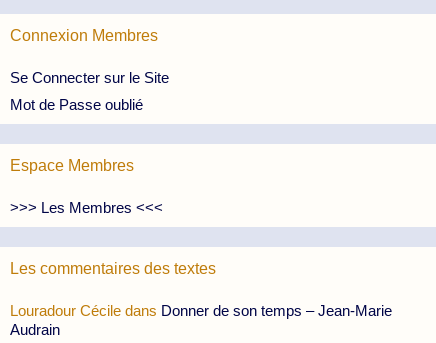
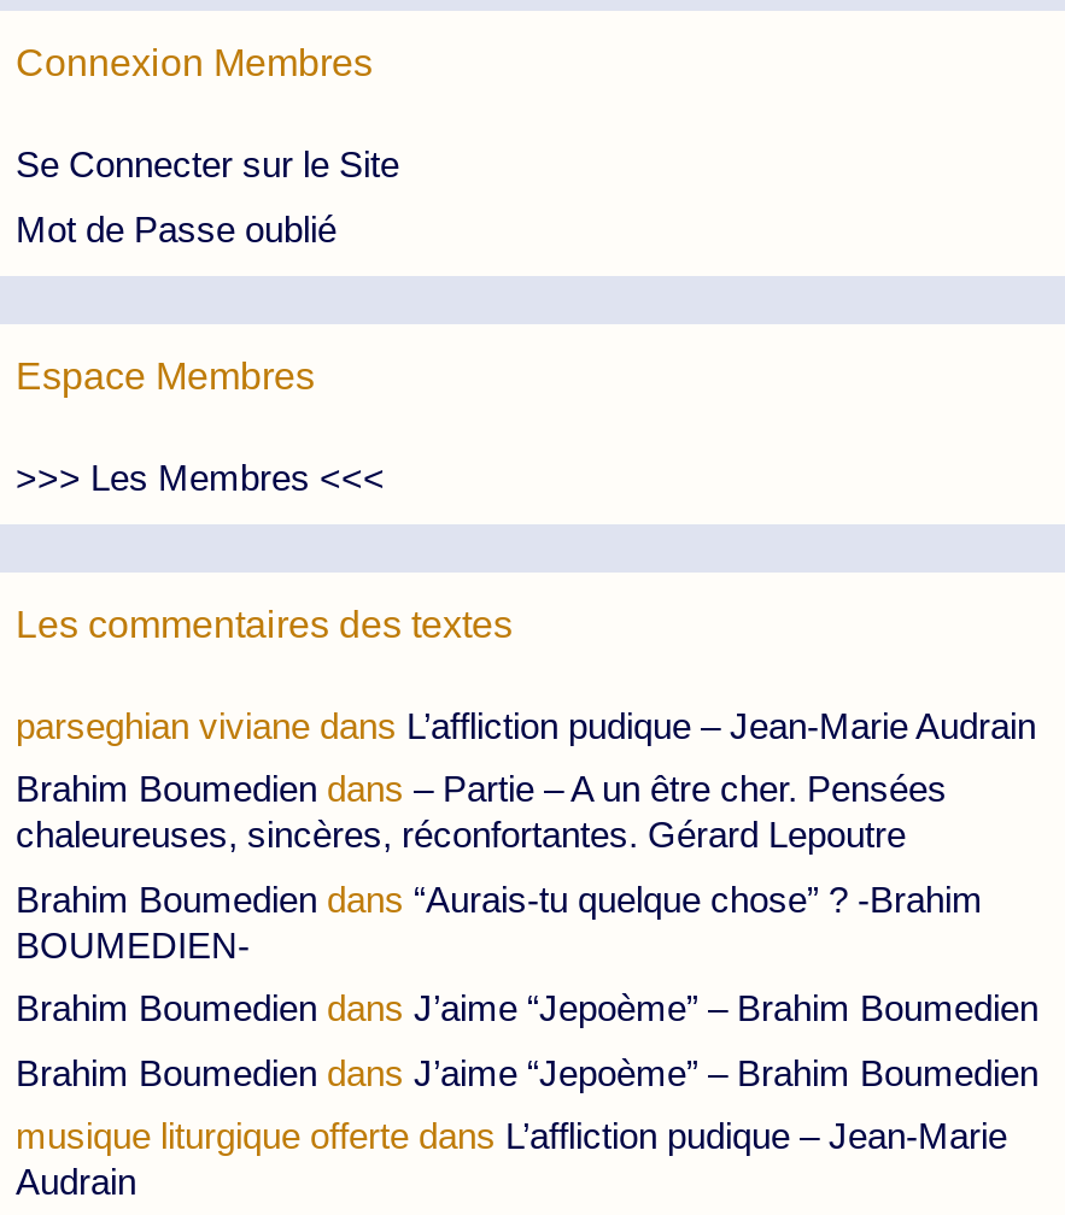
- Louradour Cécile dans Donner de son temps – Jean-Marie
+ parseghian viviane dans L’affliction pudique – Jean-Marie Audrain
+ Brahim Boumedien dans – Partie – A un être cher. Pensées
+ chaleureuses, sincères, réconfortantes. Gérard Lepoutre
+ Brahim Boumedien dans “Aurais-tu quelque chose” ? -Brahim
+ BOUMEDIEN-
+ Brahim Boumedien dans J’aime “Jepoème” – Brahim Boumedien
+ Brahim Boumedien dans J’aime “Jepoème” – Brahim Boumedien
+ musique liturgique offerte dans L’affliction pudique – Jean-Marie
